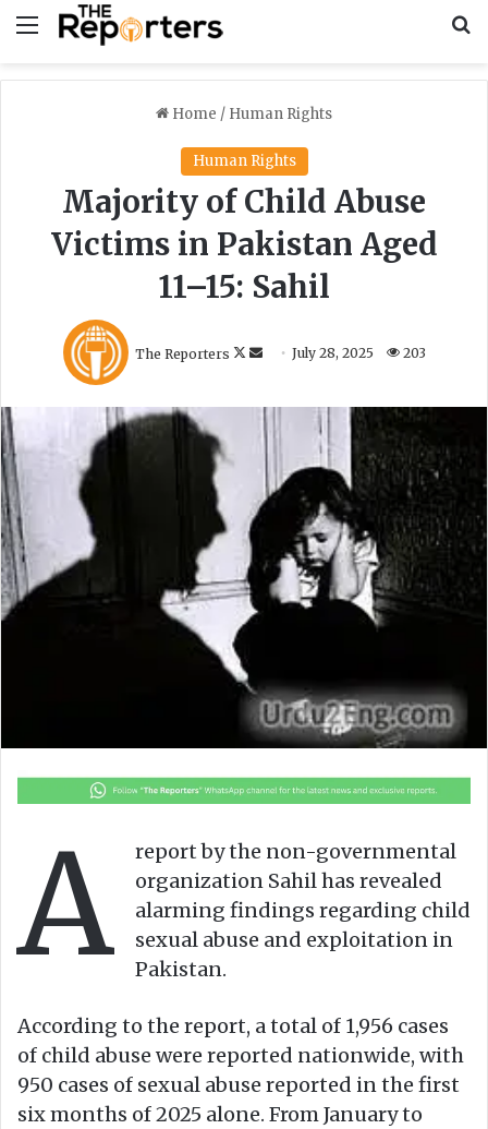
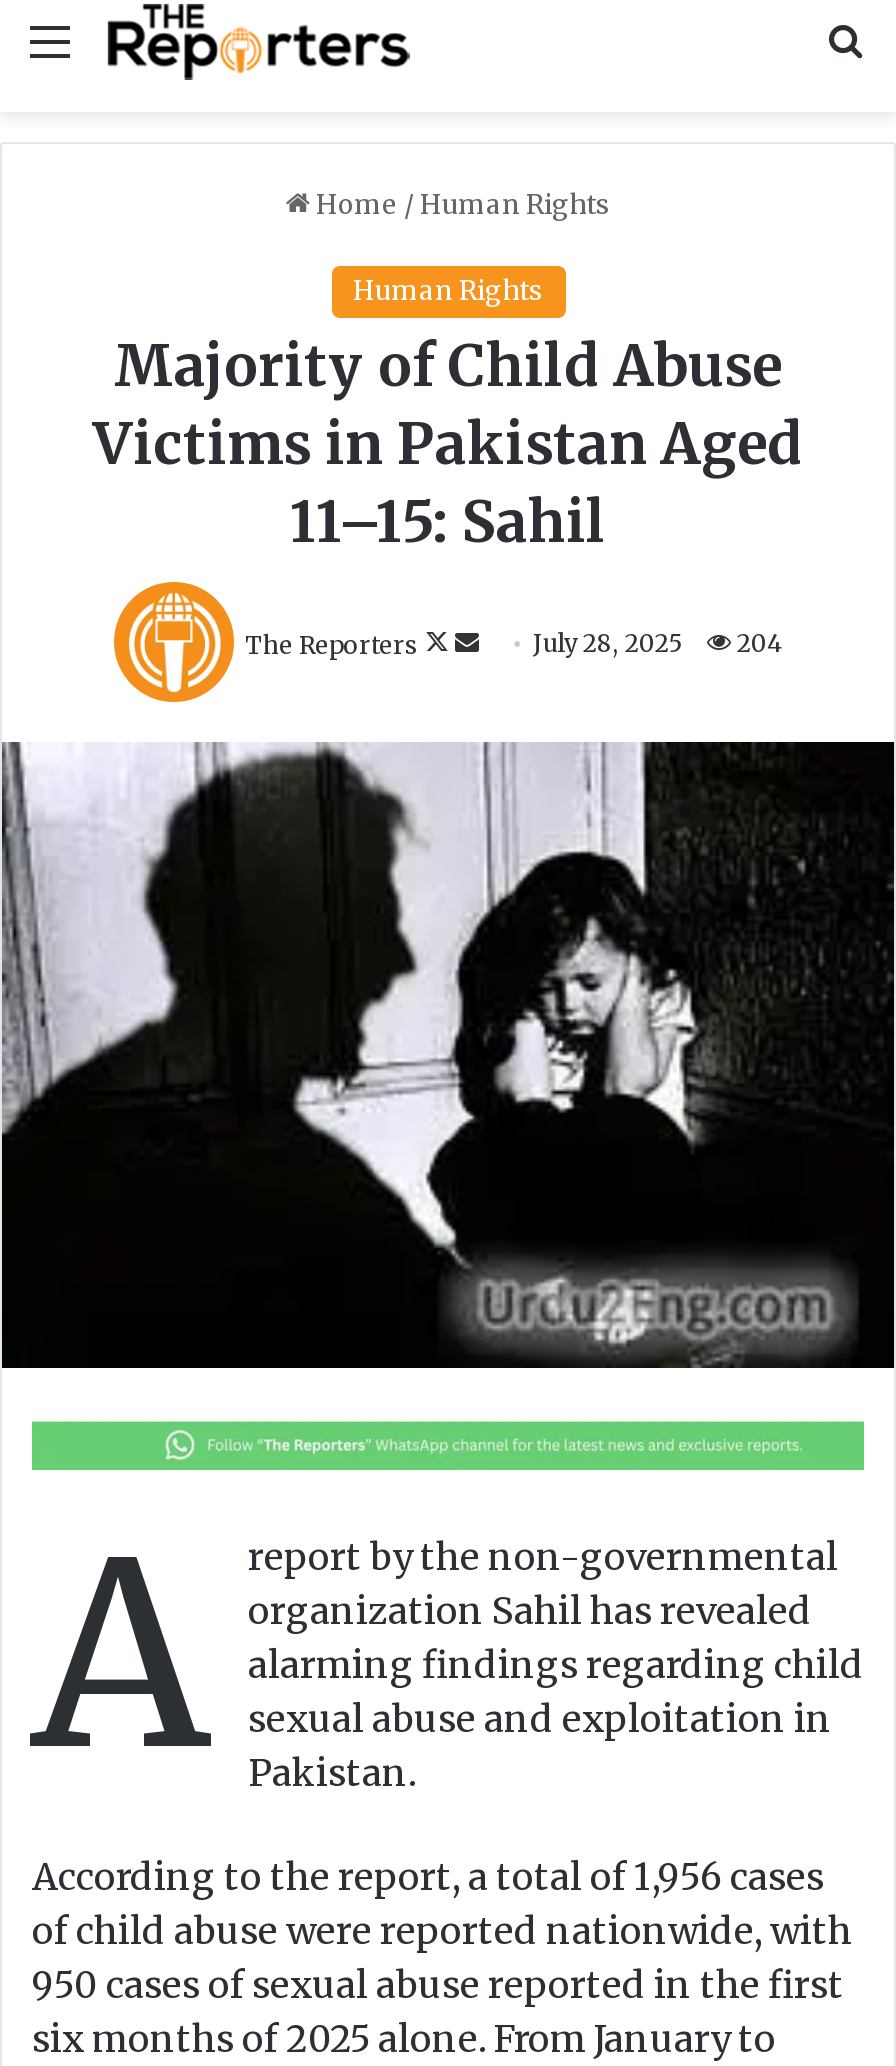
- July 28, 2025 203
+ July 28, 2025 204
